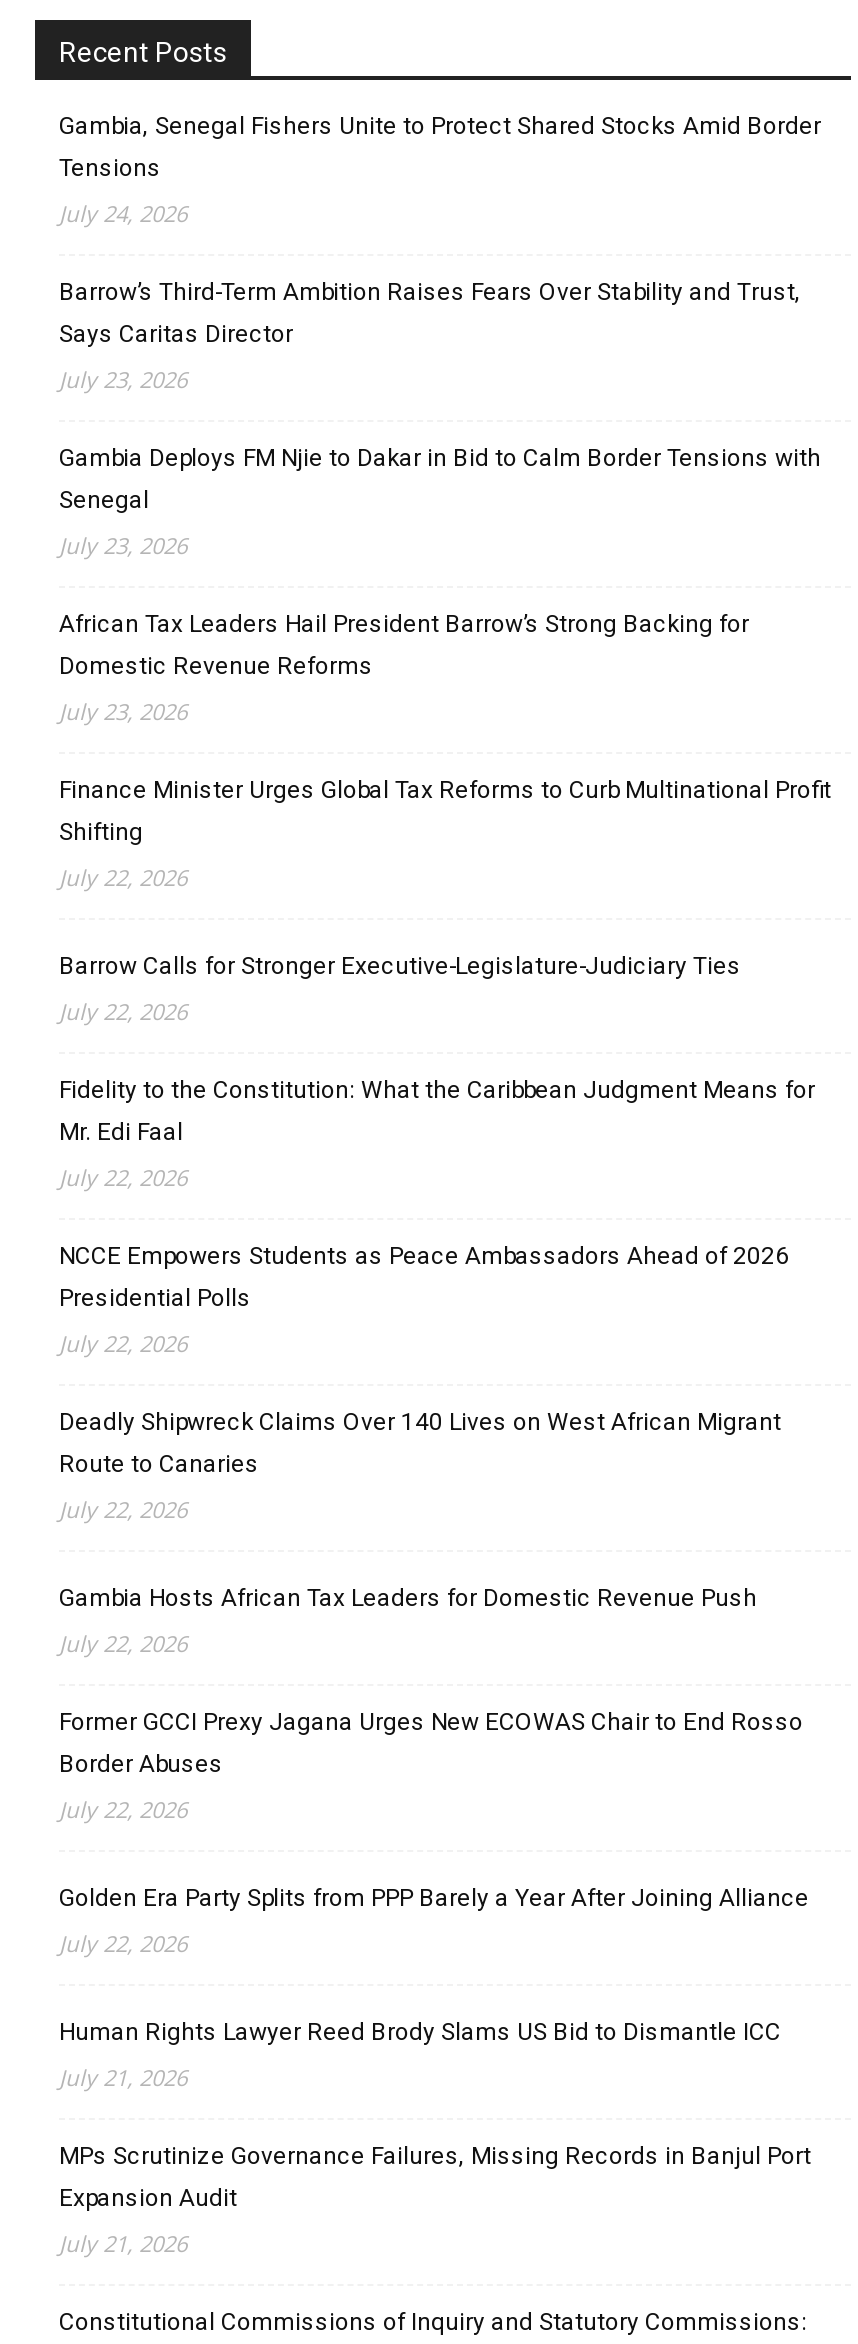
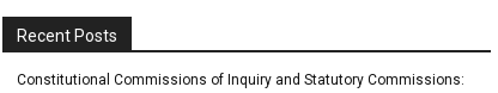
- Gambia, Senegal Fishers Unite to Protect Shared Stocks Amid Border
- Tensions
- July 24, 2026
- Barrow’s Third-Term Ambition Raises Fears Over Stability and Trust,
- Says Caritas Director
- July 23, 2026
- Gambia Deploys FM Njie to Dakar in Bid to Calm Border Tensions with
- Senegal
- July 23, 2026
- African Tax Leaders Hail President Barrow’s Strong Backing for
- Domestic Revenue Reforms
- July 23, 2026
- Finance Minister Urges Global Tax Reforms to Curb Multinational Profit
- Shifting
- July 22, 2026
- Barrow Calls for Stronger Executive-Legislature-Judiciary Ties
- July 22, 2026
- Fidelity to the Constitution: What the Caribbean Judgment Means for
- Mr. Edi Faal
- July 22, 2026
- NCCE Empowers Students as Peace Ambassadors Ahead of 2026
- Presidential Polls
- July 22, 2026
- Deadly Shipwreck Claims Over 140 Lives on West African Migrant
- Route to Canaries
- July 22, 2026
- Gambia Hosts African Tax Leaders for Domestic Revenue Push
- July 22, 2026
- Former GCCI Prexy Jagana Urges New ECOWAS Chair to End Rosso
- Border Abuses
- July 22, 2026
- Golden Era Party Splits from PPP Barely a Year After Joining Alliance
- July 22, 2026
- Human Rights Lawyer Reed Brody Slams US Bid to Dismantle ICC
- July 21, 2026
- MPs Scrutinize Governance Failures, Missing Records in Banjul Port
- Expansion Audit
- July 21, 2026
